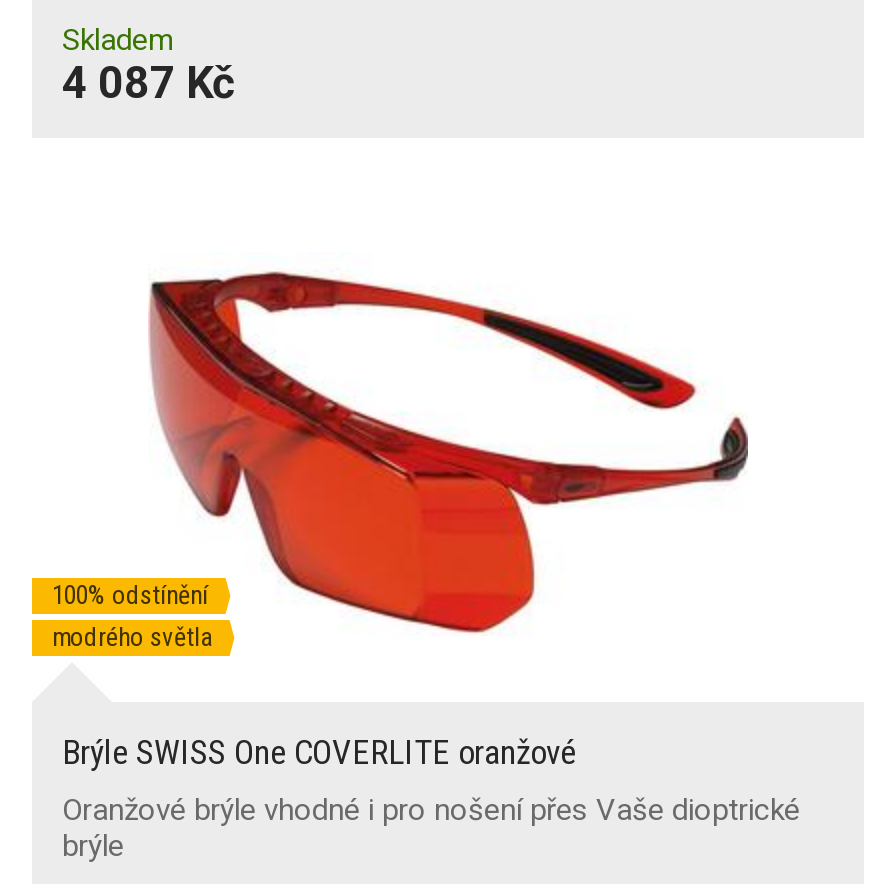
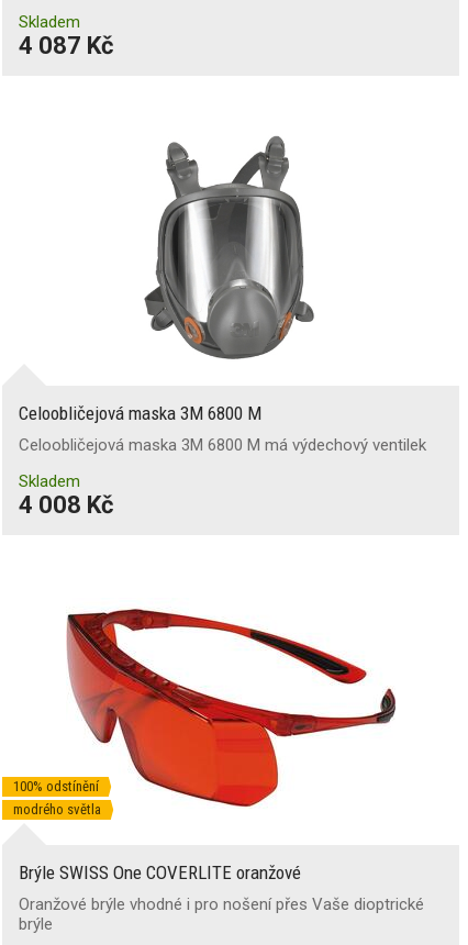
+ [image]
+ Celoobličejová maska 3M 6800 M
+ Celoobličejová maska 3M 6800 M má výdechový ventilek
+ Skladem
+ 4 008 Kč
